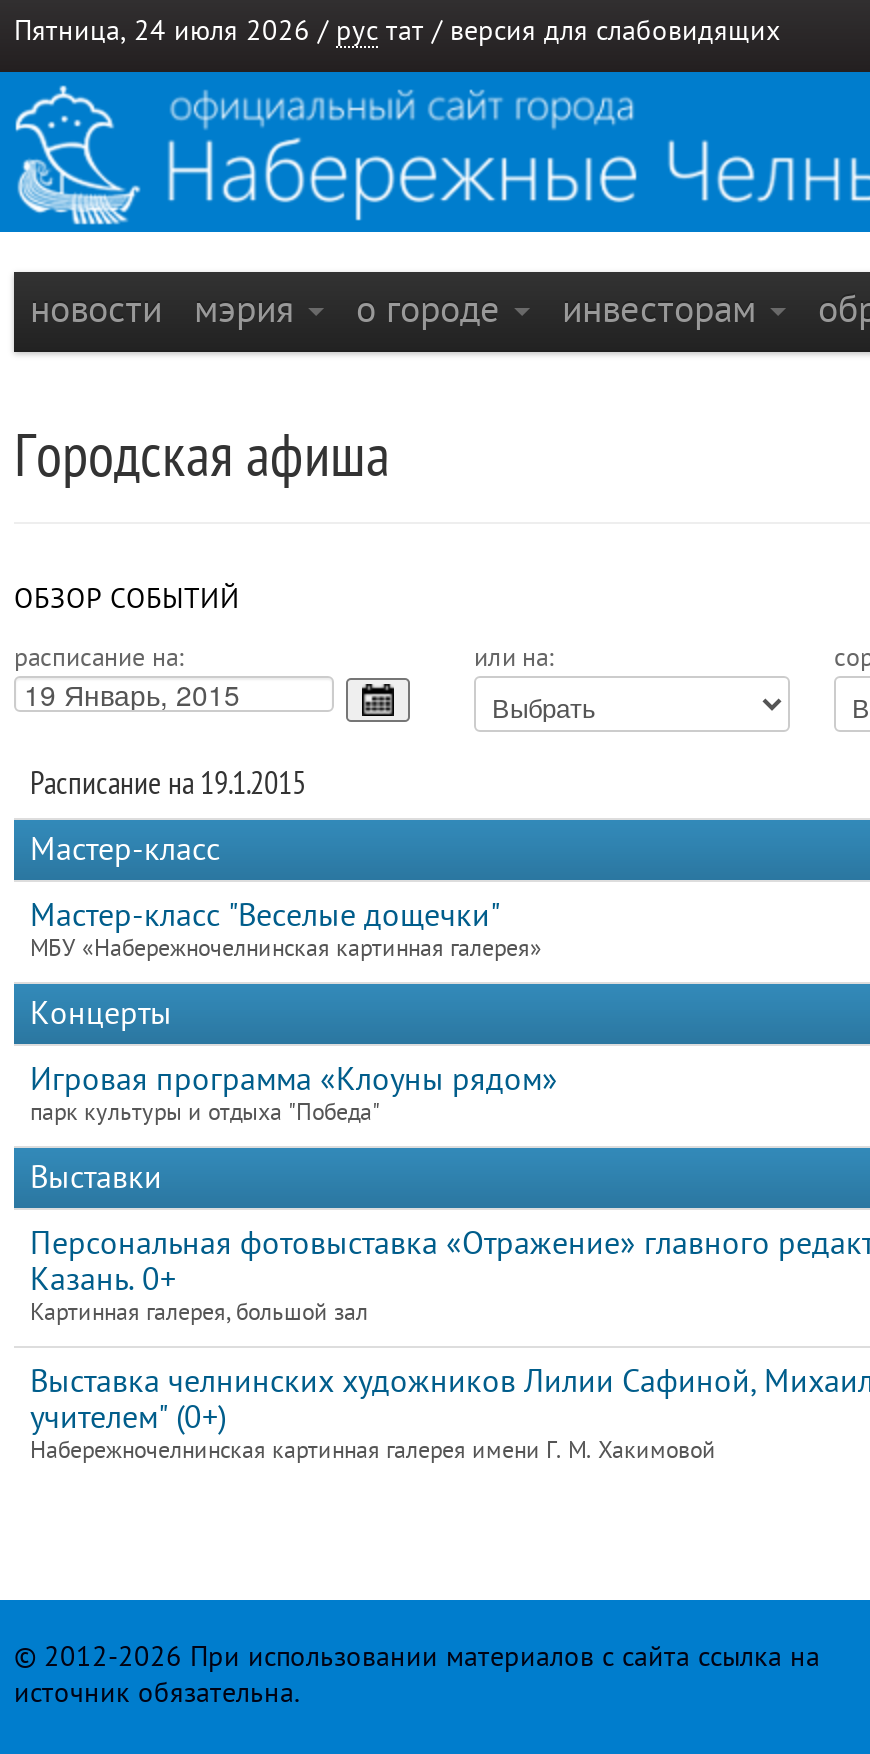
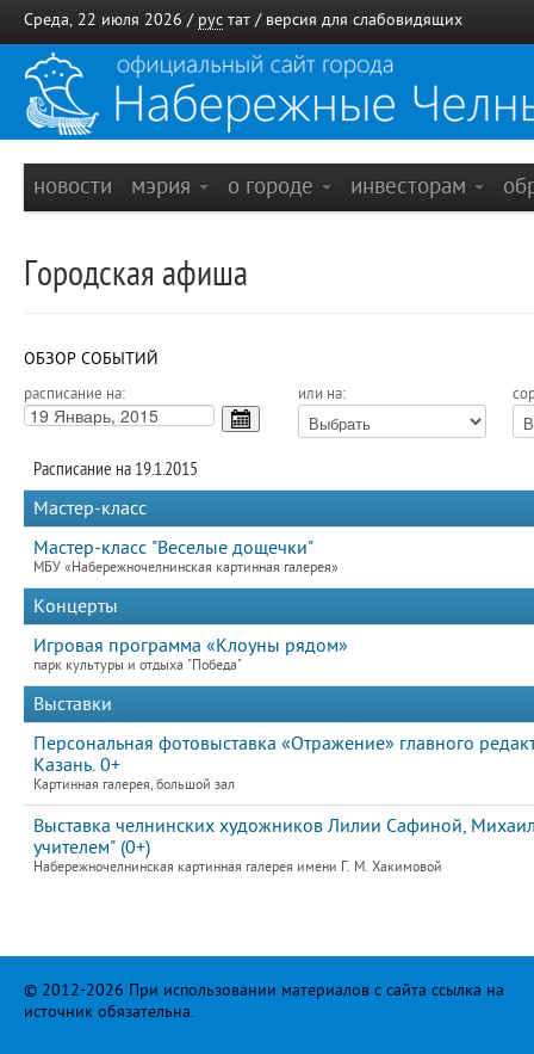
- Пятница, 24 июля 2026 / рус тат / версия для слабовидящих
+ Среда, 22 июля 2026 / рус тат / версия для слабовидящих
